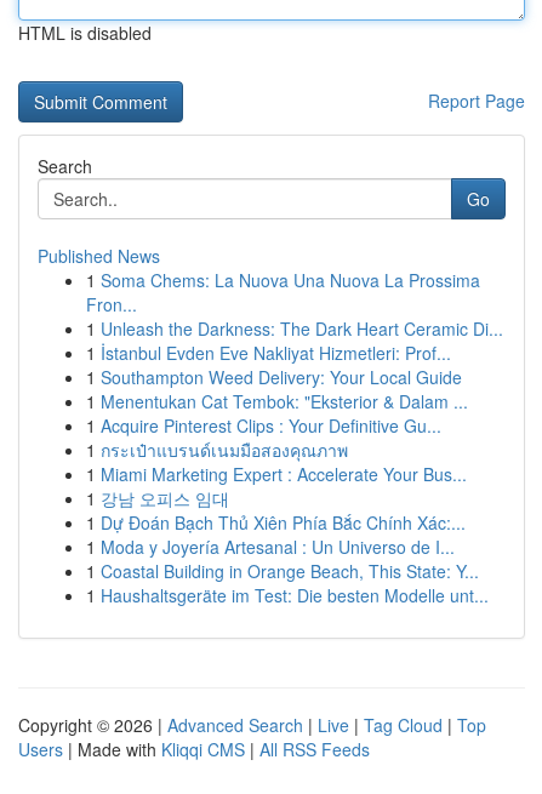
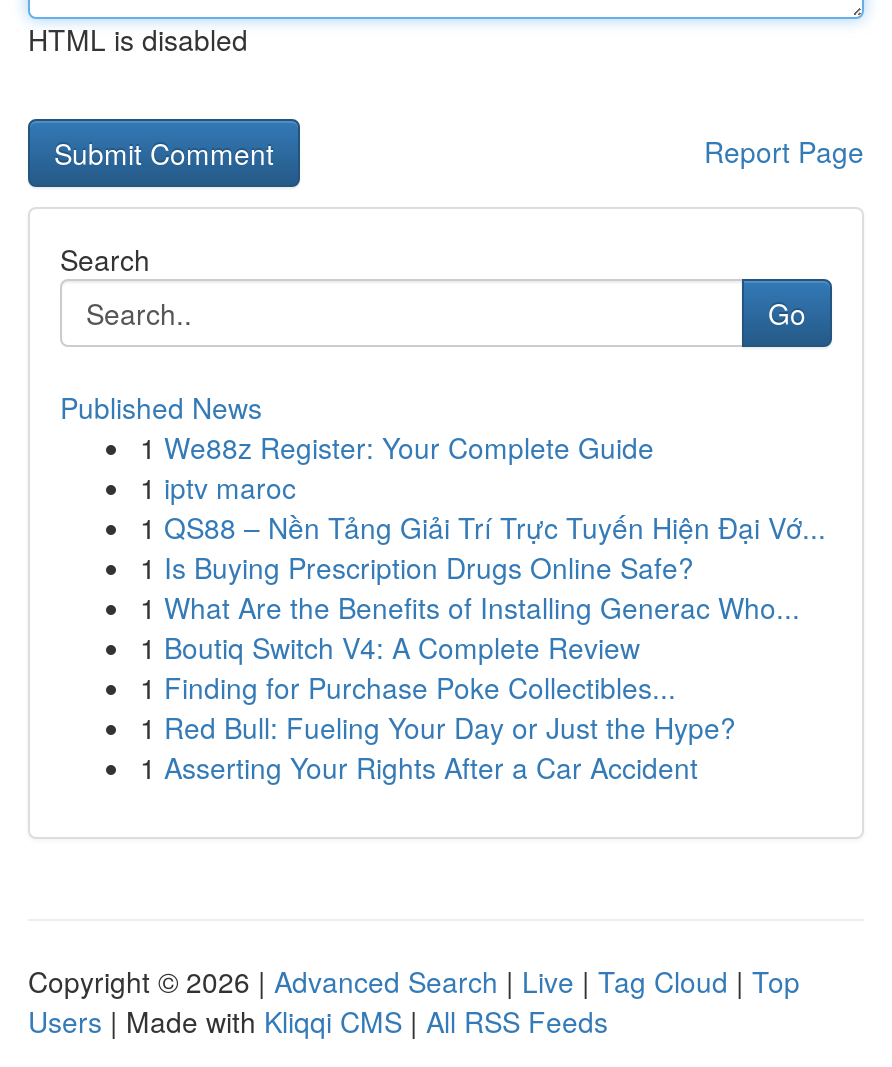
- 1 Soma Chems: La Nuova Una Nuova La Prossima
- Fron...
- 1 Unleash the Darkness: The Dark Heart Ceramic Di...
- 1 İstanbul Evden Eve Nakliyat Hizmetleri: Prof...
- 1 Southampton Weed Delivery: Your Local Guide
- 1 Menentukan Cat Tembok: "Eksterior & Dalam ...
- 1 Acquire Pinterest Clips : Your Definitive Gu...
- 1 กระเป๋าแบรนด์เนมมือสองคุณภาพ
- 1 Miami Marketing Expert : Accelerate Your Bus...
- 1 강남 오피스 임대
- 1 Dự Đoán Bạch Thủ Xiên Phía Bắc Chính Xác:...
- 1 Moda y Joyería Artesanal : Un Universo de I...
- 1 Coastal Building in Orange Beach, This State: Y...
- 1 Haushaltsgeräte im Test: Die besten Modelle unt...
+ 1 We88z Register: Your Complete Guide
+ 1 iptv maroc
+ 1 QS88 – Nền Tảng Giải Trí Trực Tuyến Hiện Đại Vớ...
+ 1 Is Buying Prescription Drugs Online Safe?
+ 1 What Are the Benefits of Installing Generac Who...
+ 1 Boutiq Switch V4: A Complete Review
+ 1 Finding for Purchase Poke Collectibles...
+ 1 Red Bull: Fueling Your Day or Just the Hype?
+ 1 Asserting Your Rights After a Car Accident
